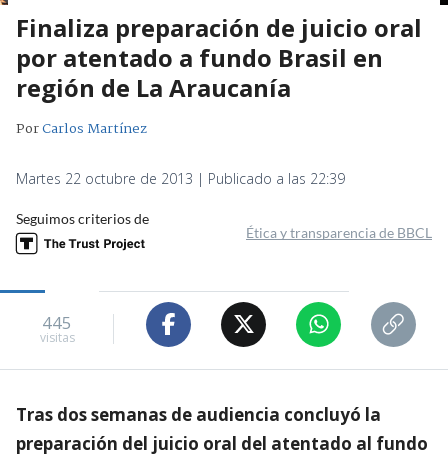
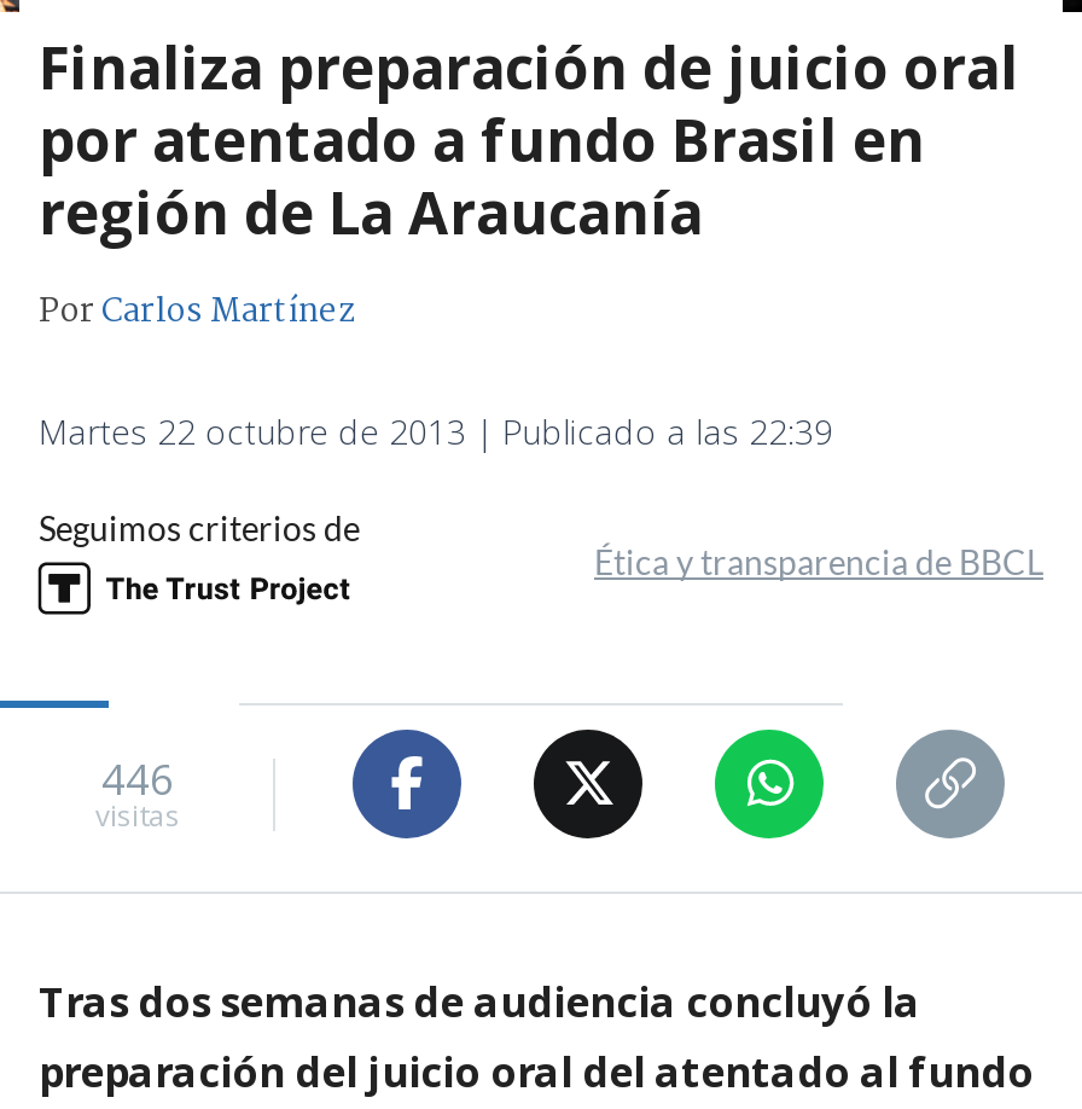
- 445
+ 446
